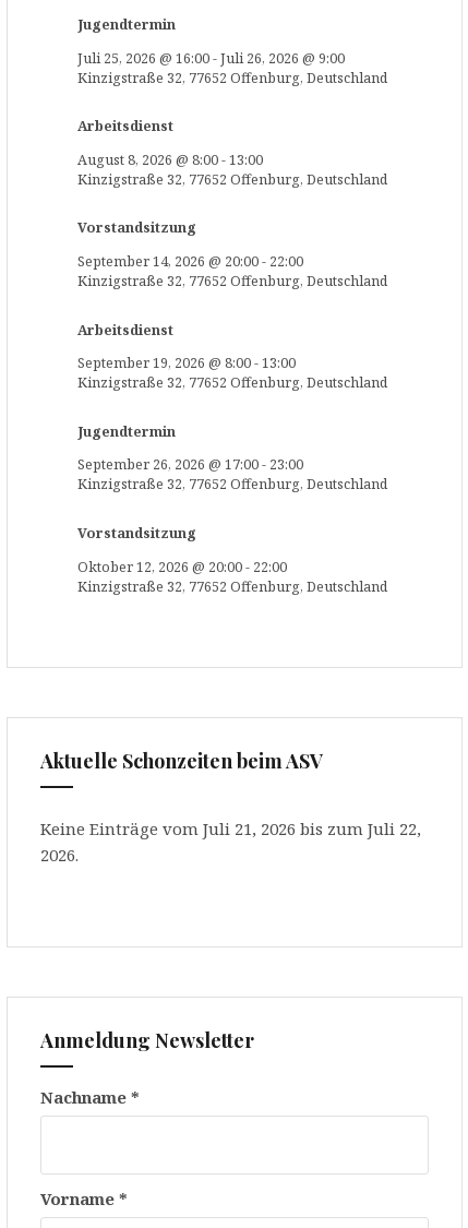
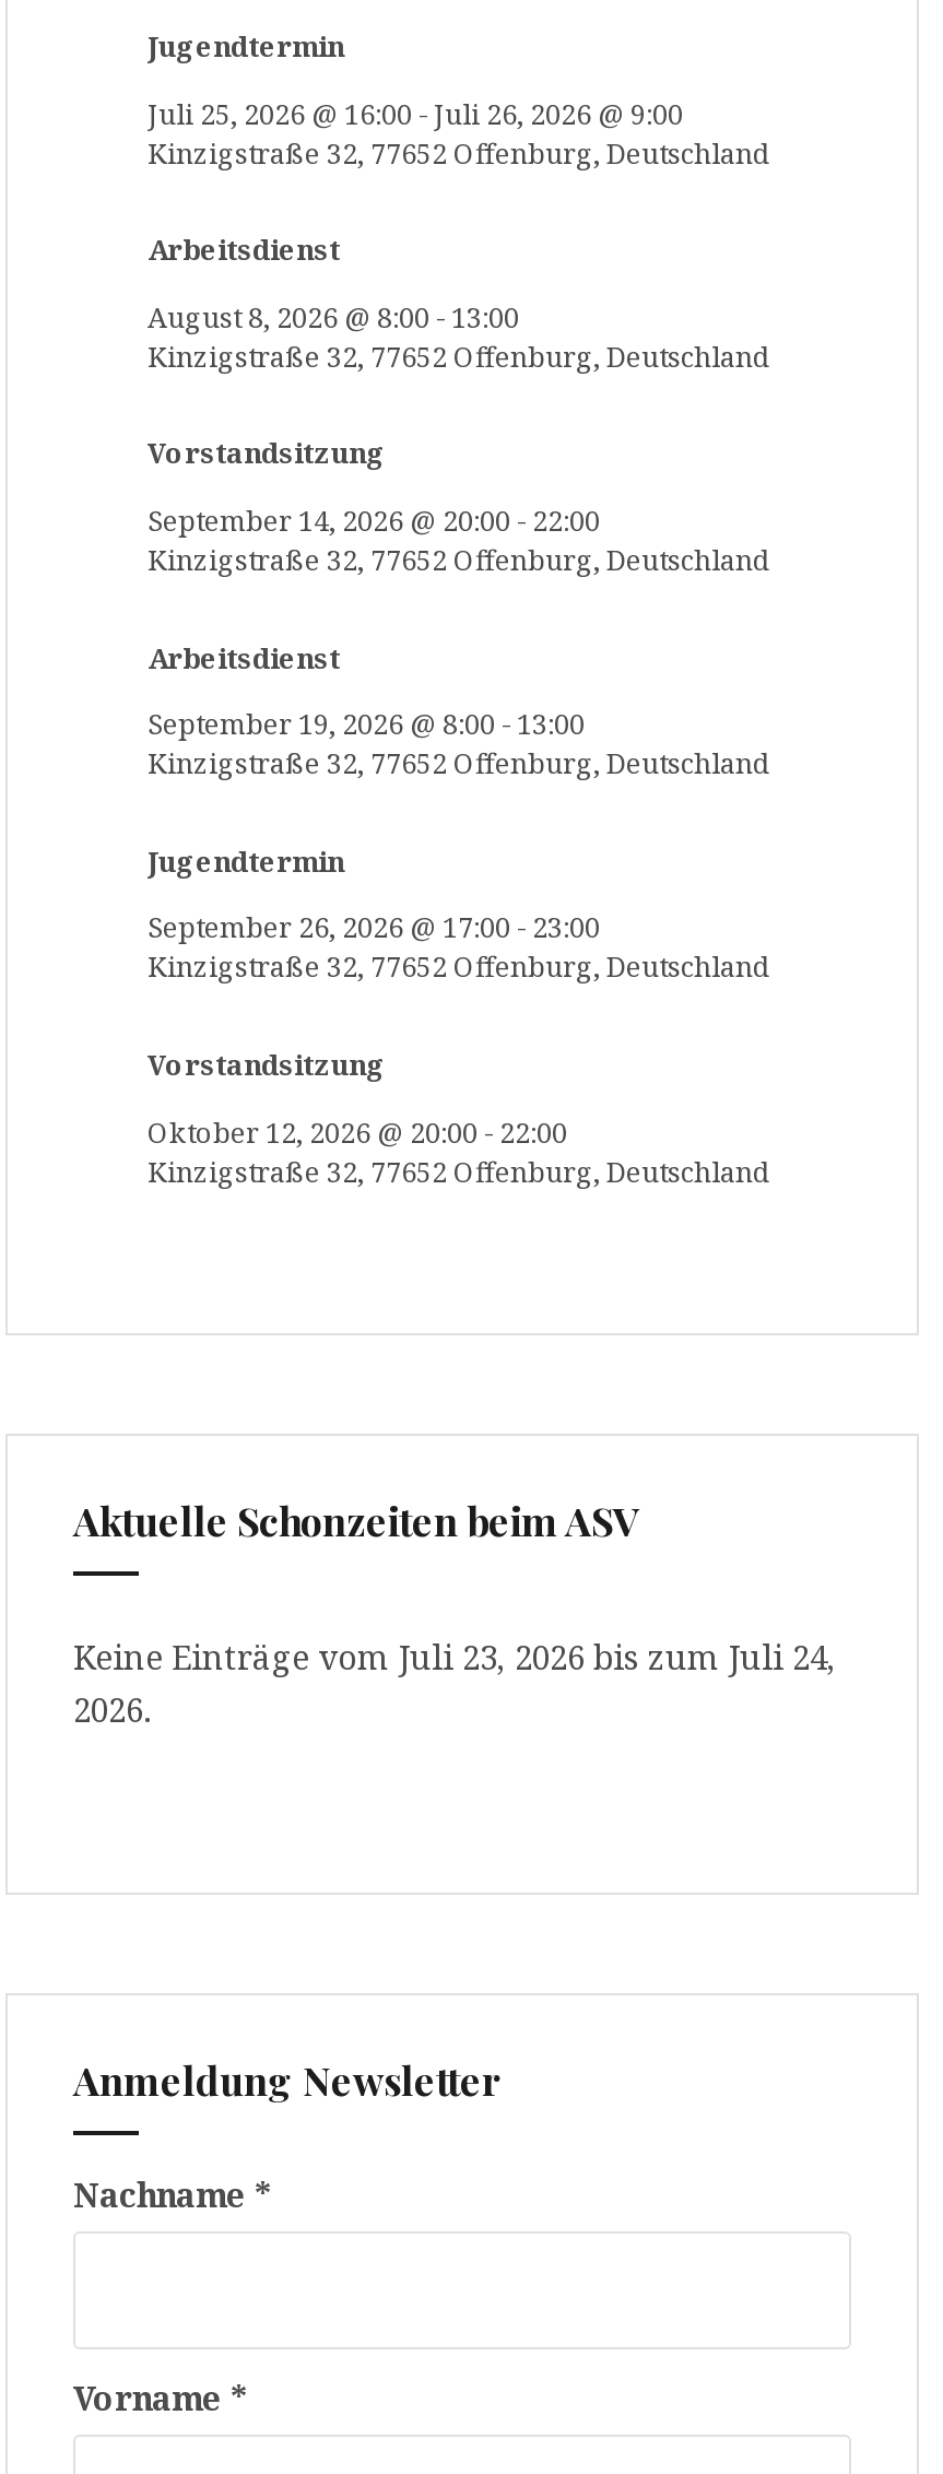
- Keine Einträge vom Juli 21, 2026 bis zum Juli 22,
+ Keine Einträge vom Juli 23, 2026 bis zum Juli 24,
